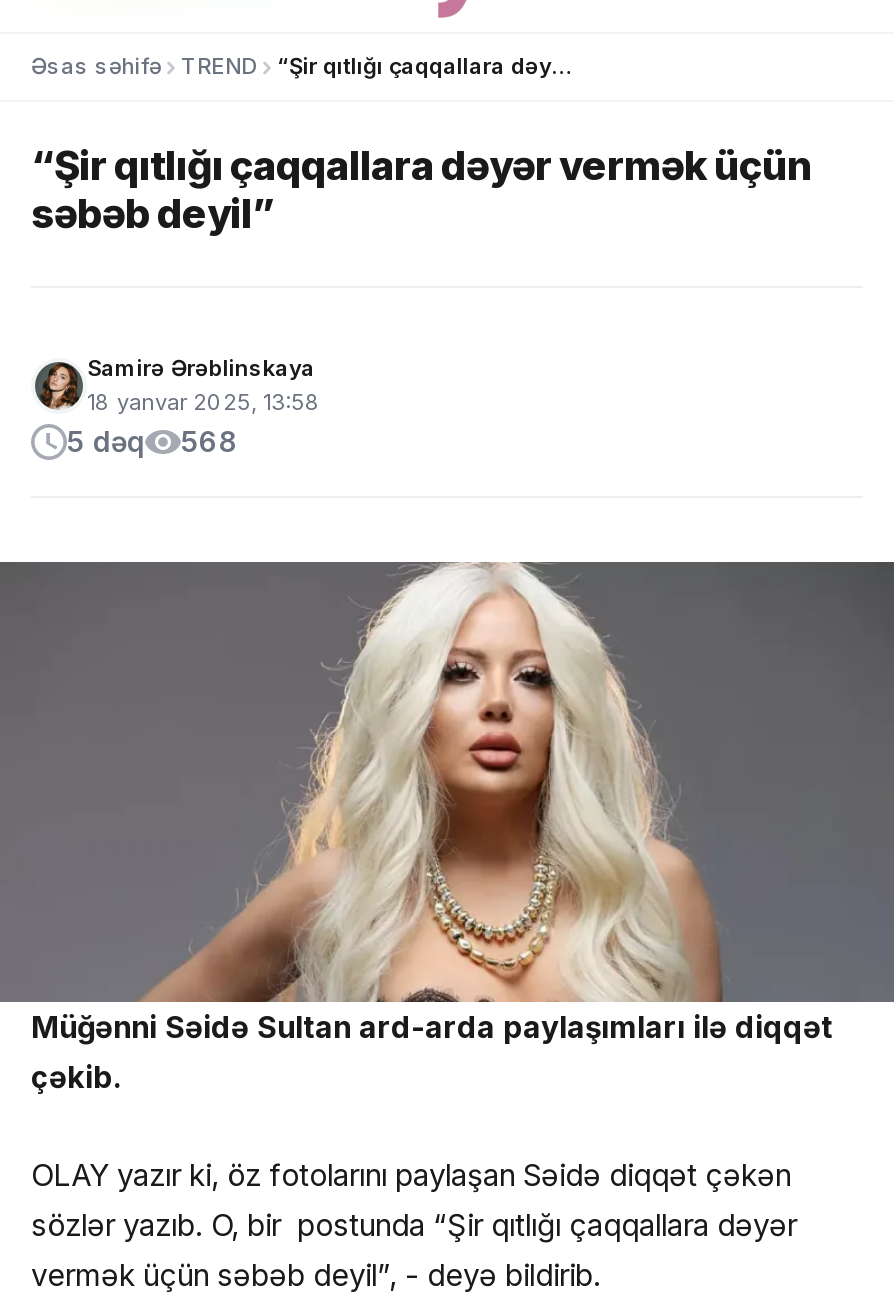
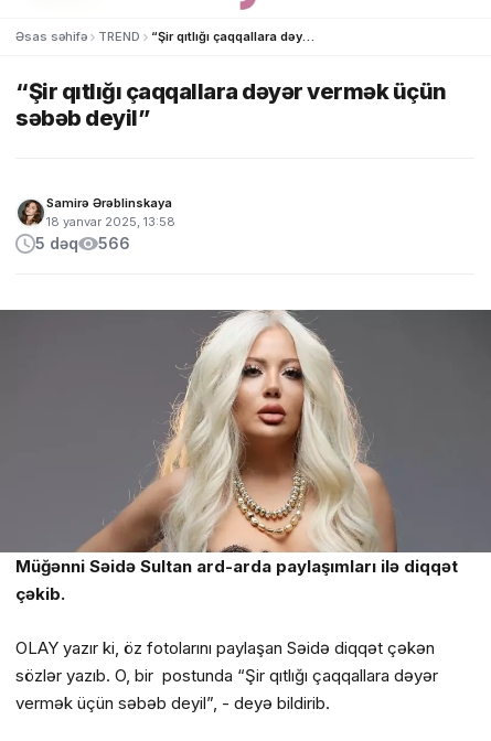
- 5 dəq 568
+ 5 dəq 566
